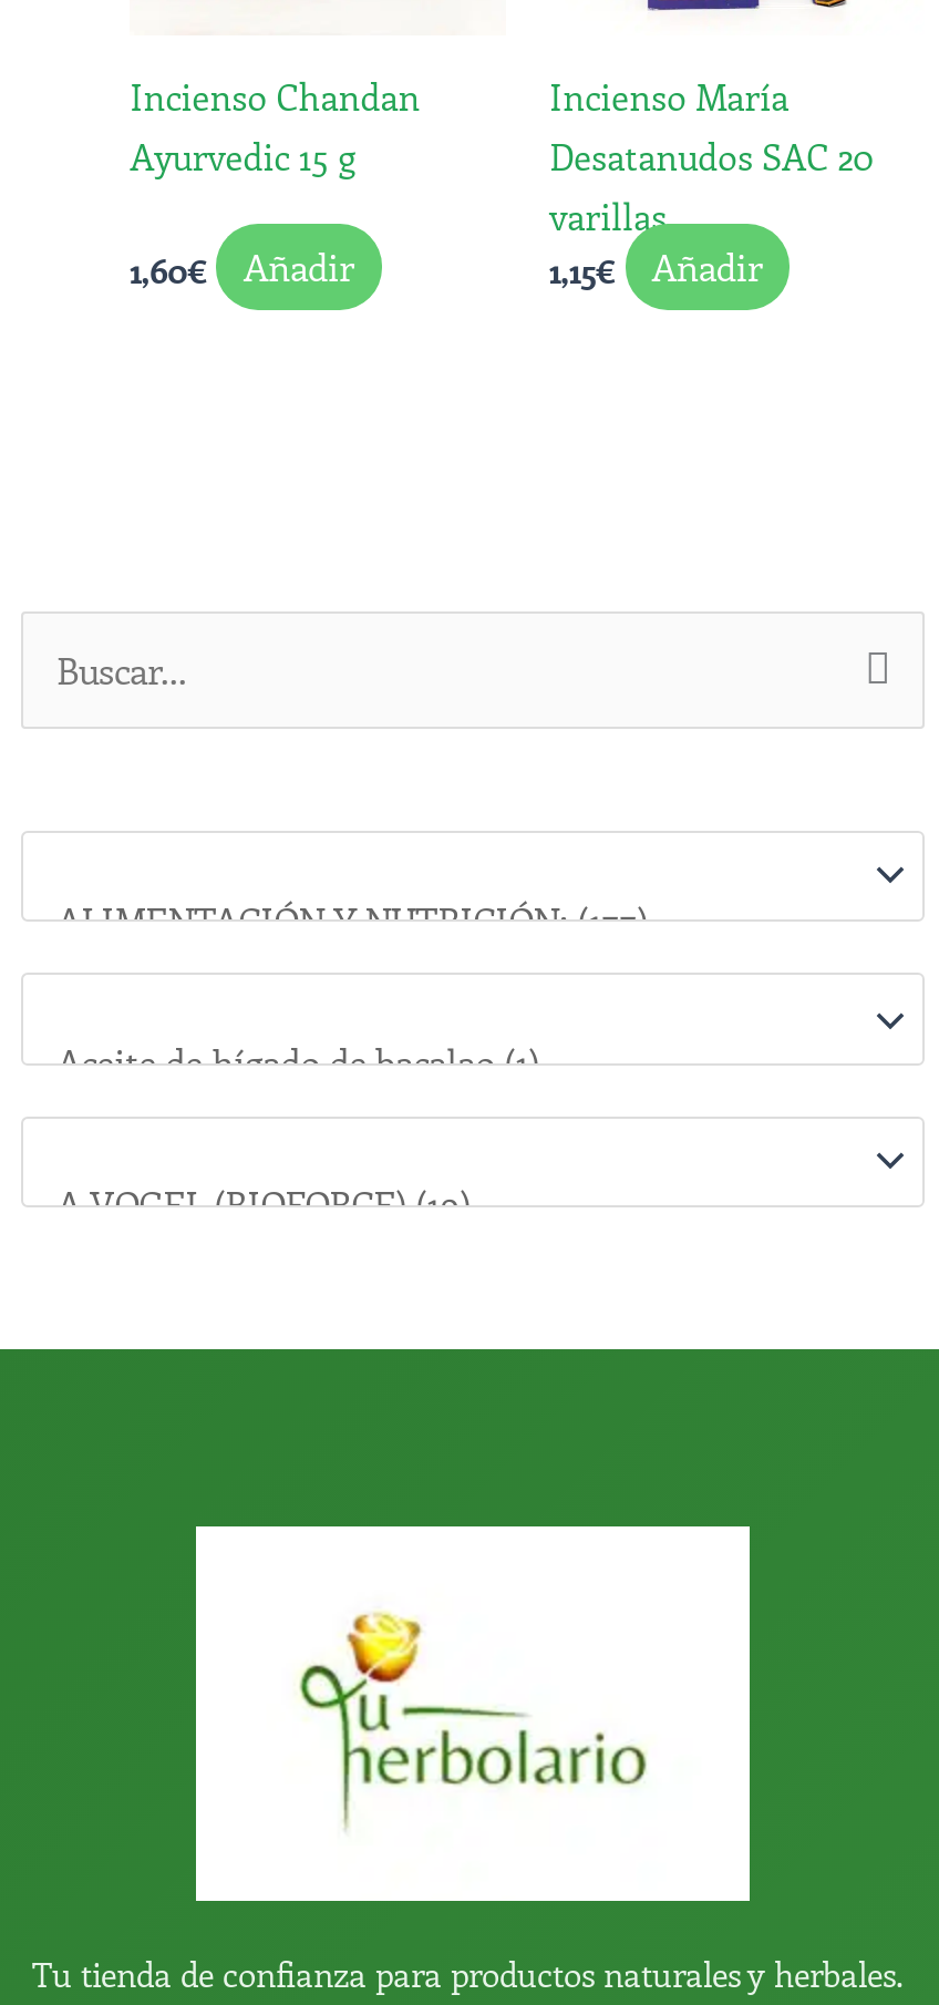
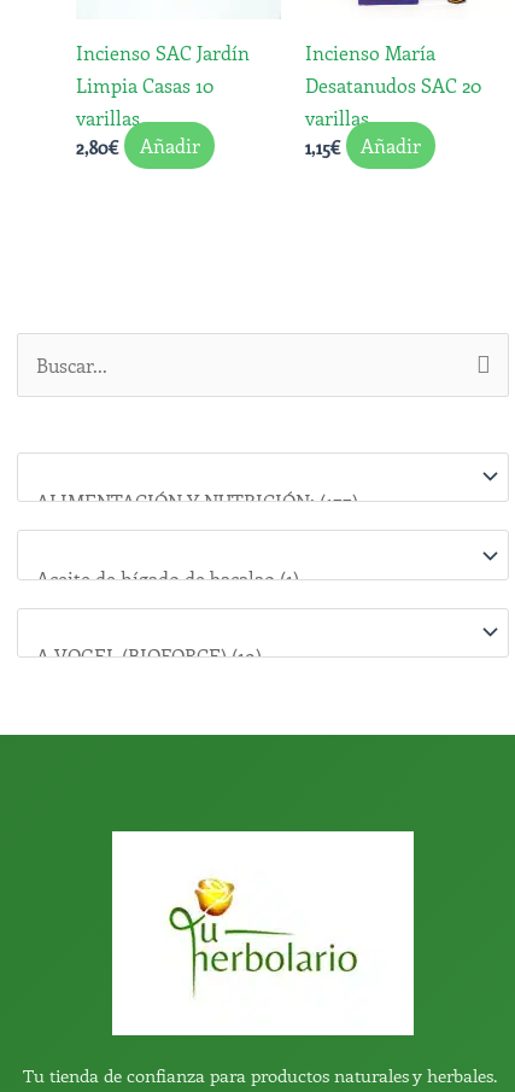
- Incienso Chandan
- Ayurvedic 15 g
- 1,60€
+ Incienso SAC Jardín
+ Limpia Casas 10
+ varillas
+ 2,80€
